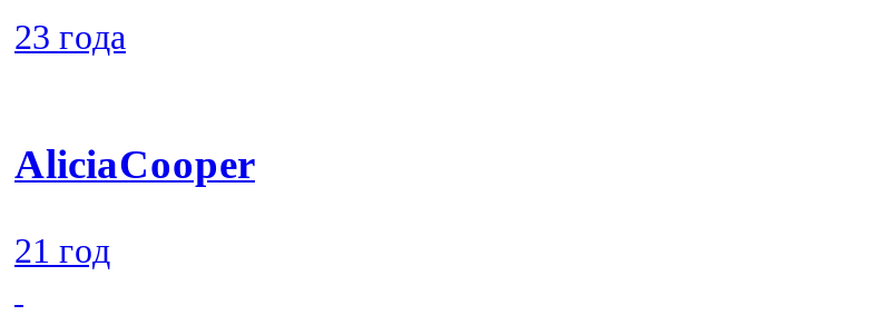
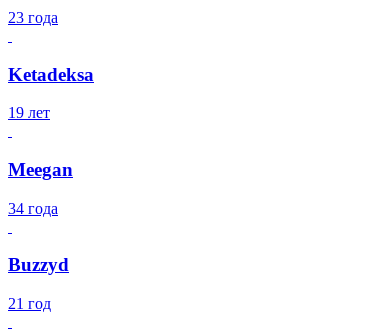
- AliciaCooper
+ Ketadeksa
+ 19 лет
+ Meegan
+ 34 года
+ Buzzyd
